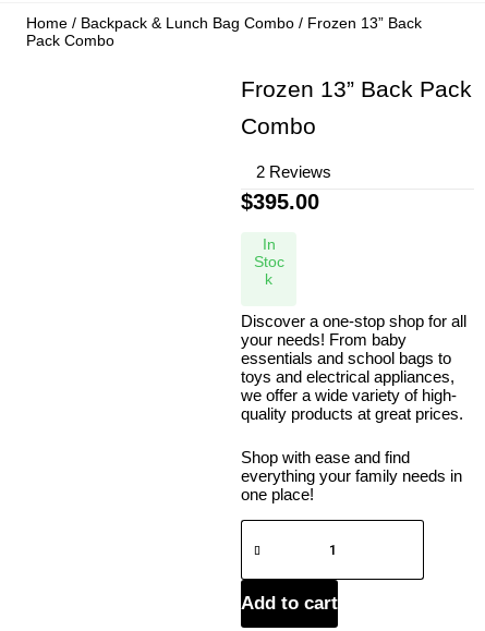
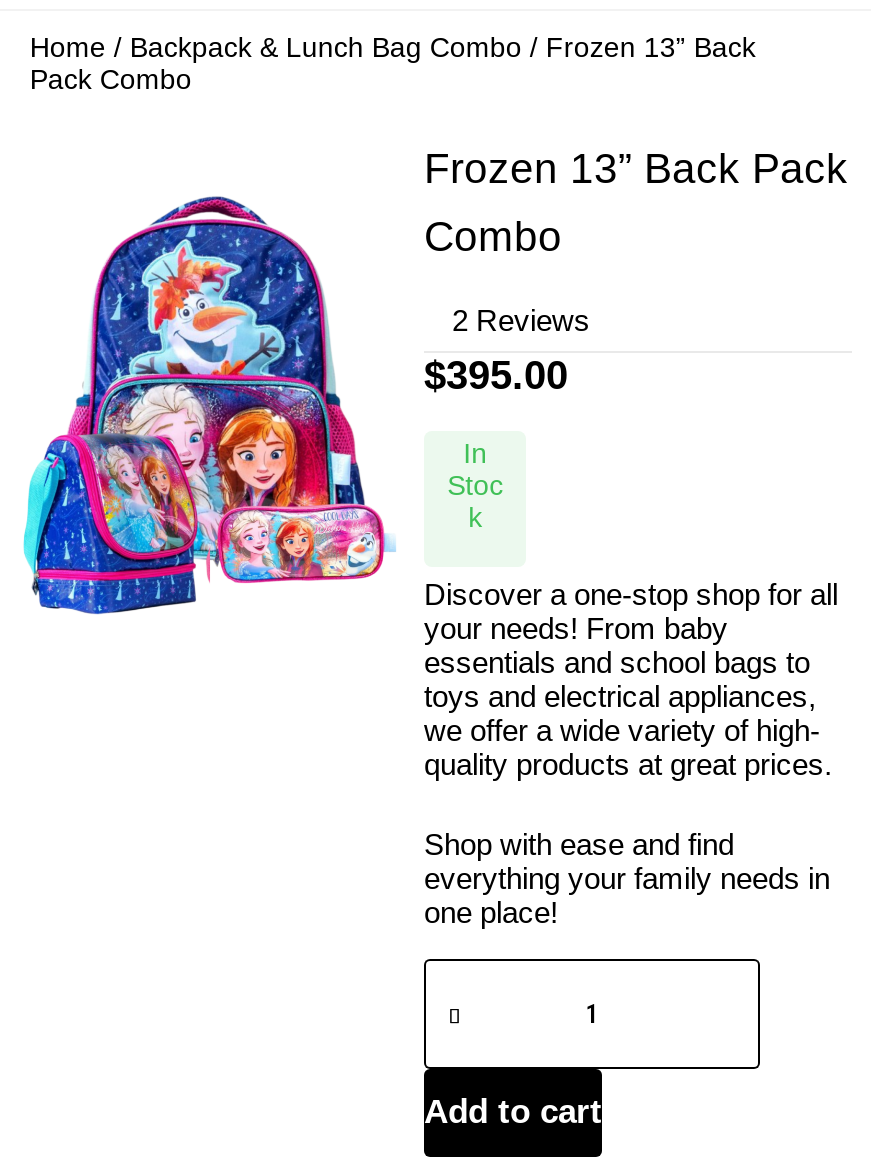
+ [image]
